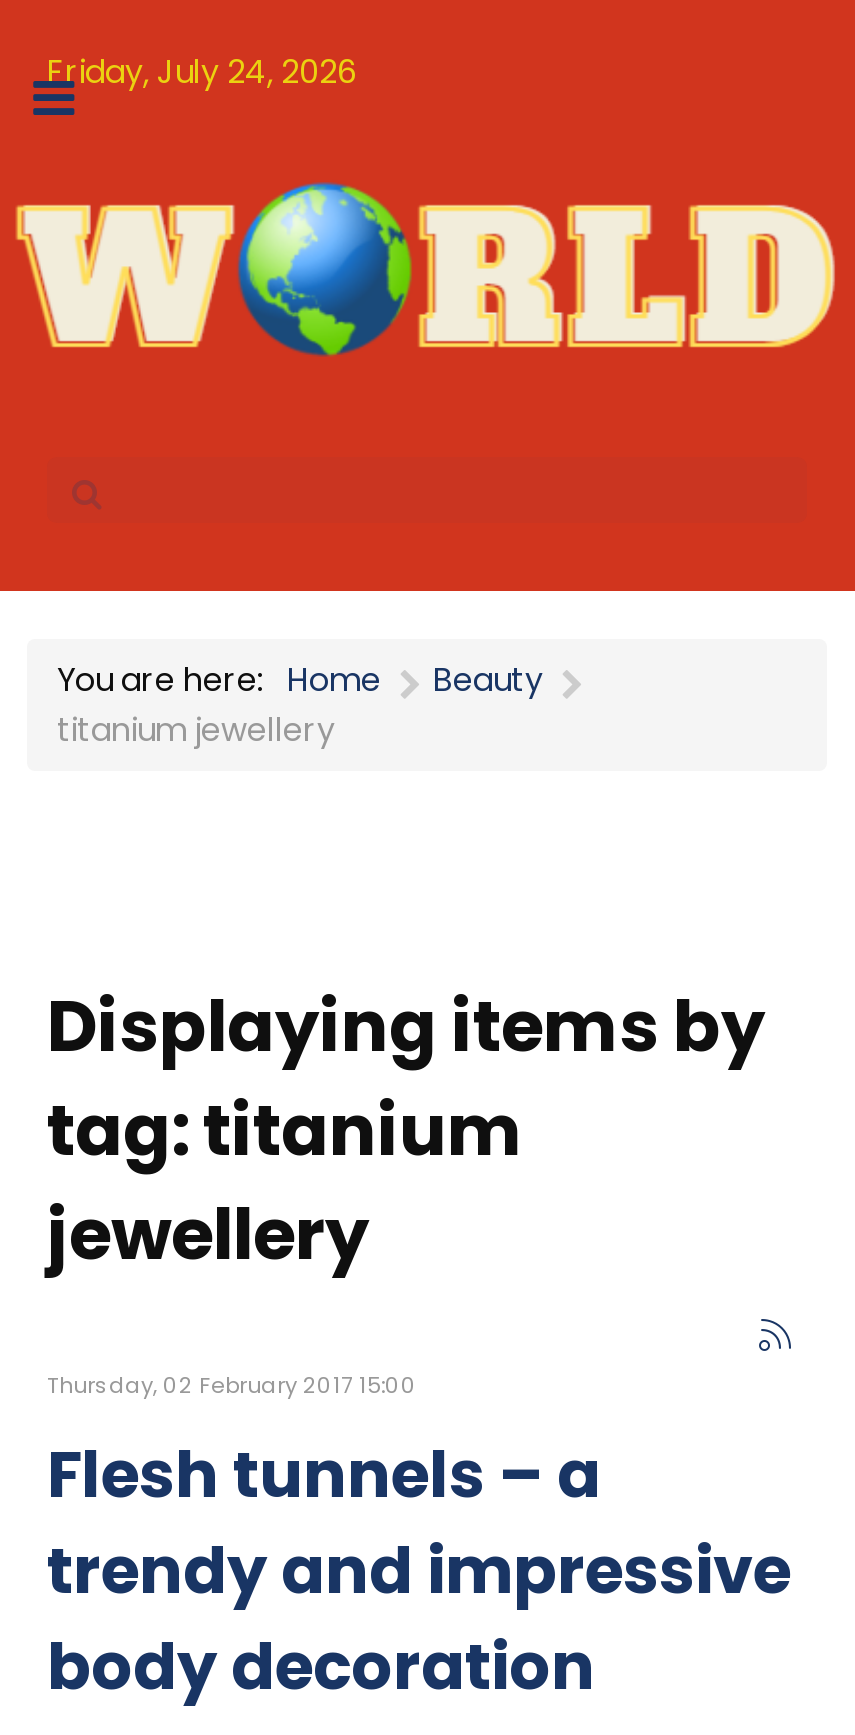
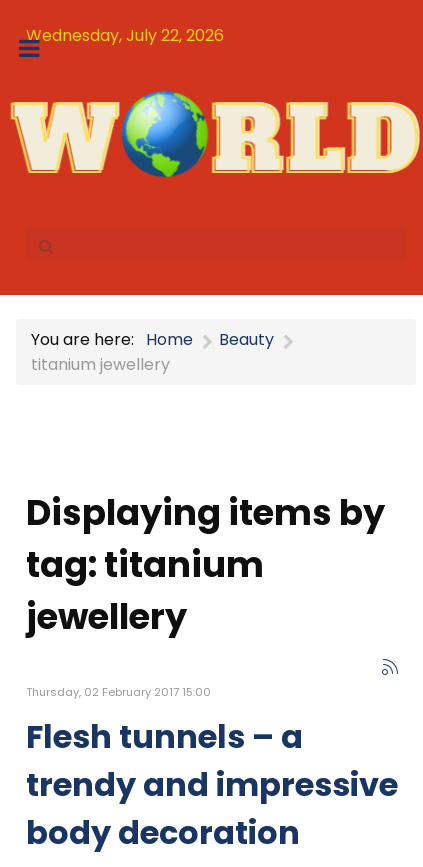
- Friday, July 24, 2026
+ Wednesday, July 22, 2026
